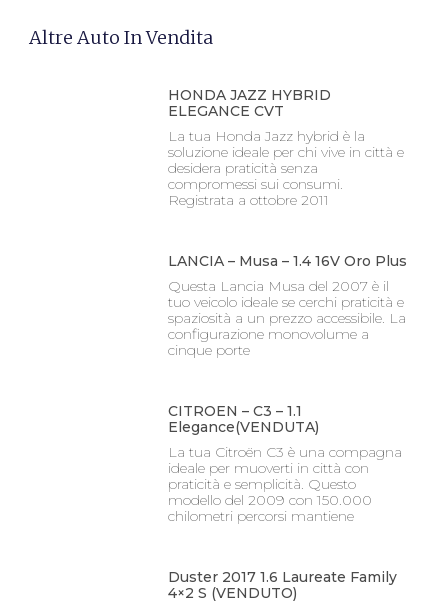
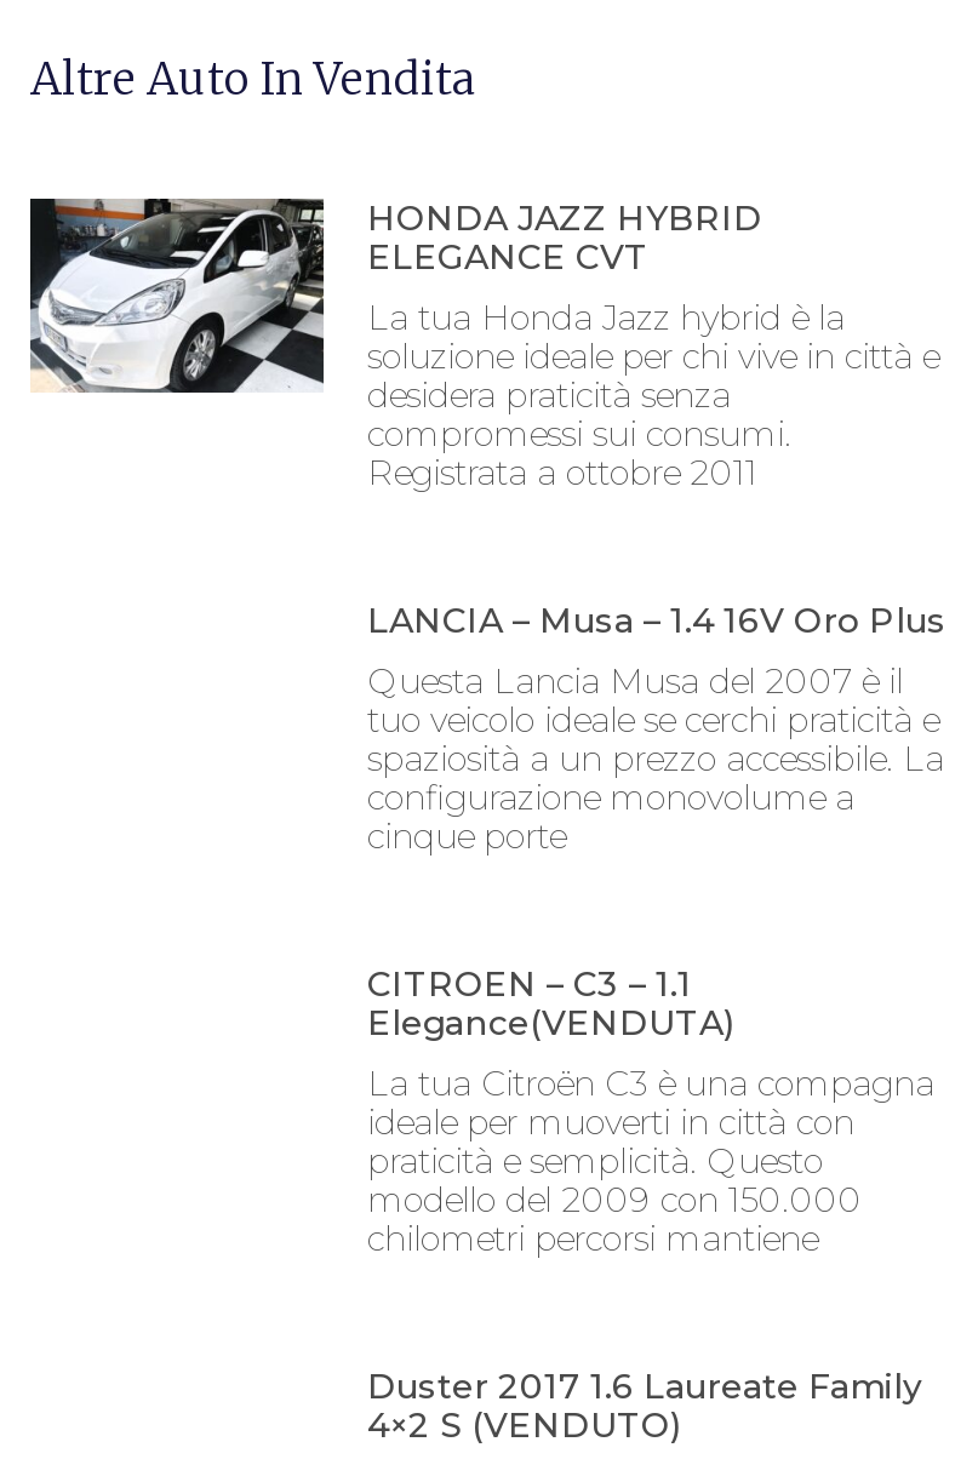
+ [image]
